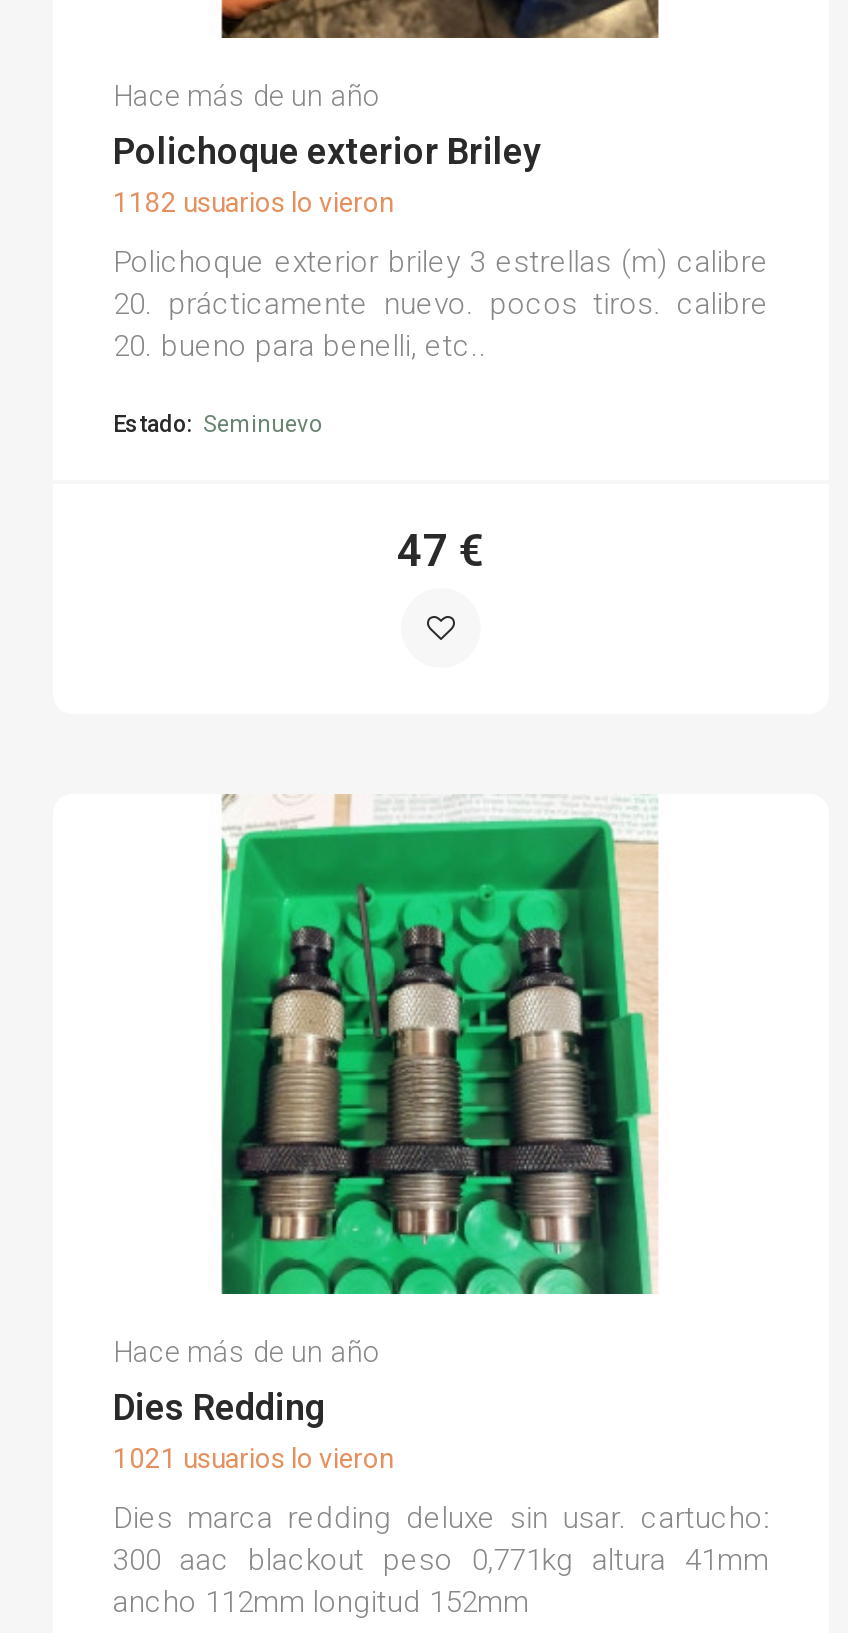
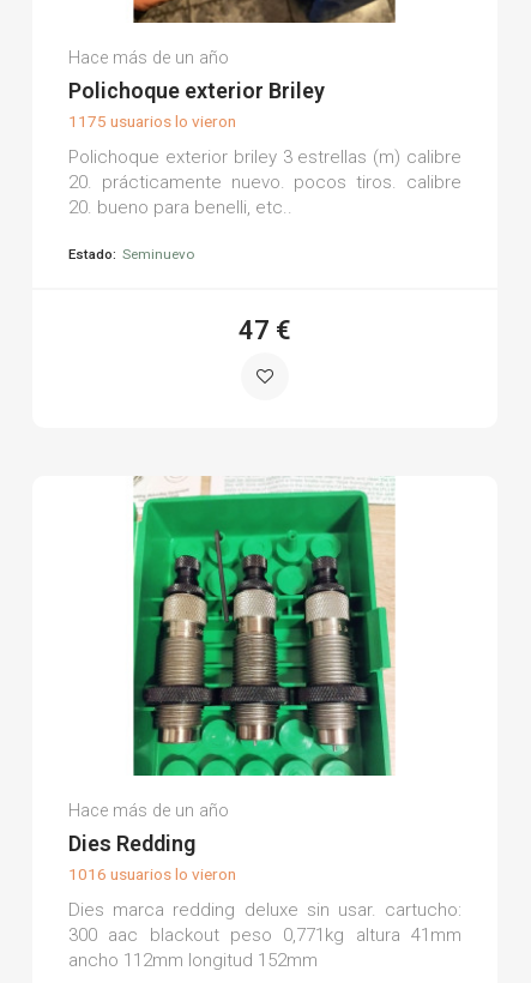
- 1182 usuarios lo vieron
+ 1175 usuarios lo vieron

- 1021 usuarios lo vieron
+ 1016 usuarios lo vieron
